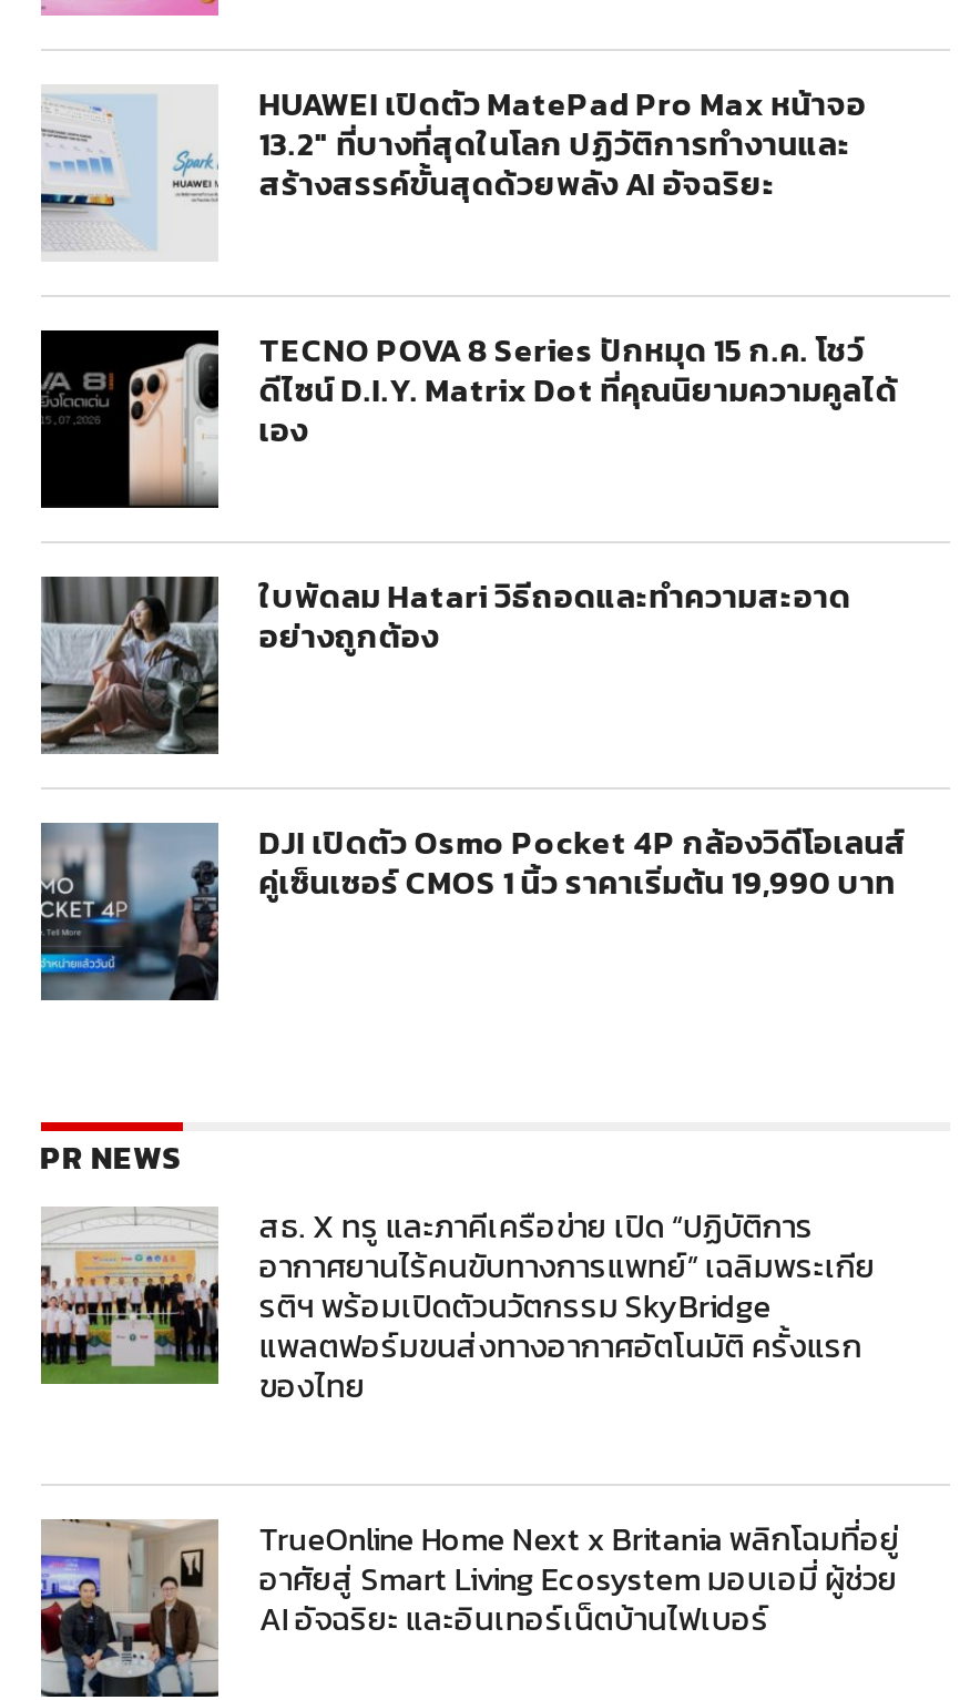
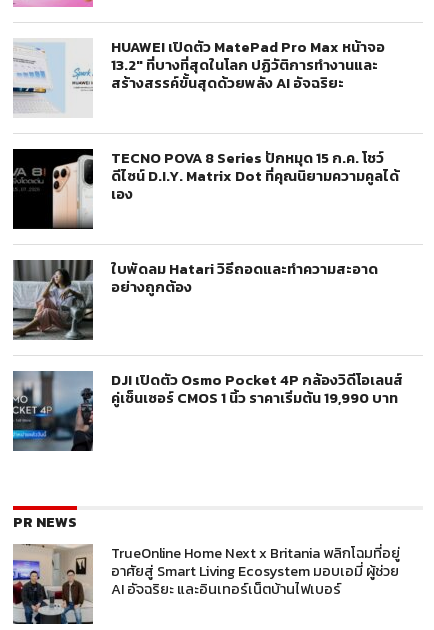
- [image]
- สธ. X ทรู และภาคีเครือข่าย เปิด “ปฏิบัติการ
- อากาศยานไร้คนขับทางการแพทย์” เฉลิมพระเกีย
- รติฯ พร้อมเปิดตัวนวัตกรรม SkyBridge
- แพลตฟอร์มขนส่งทางอากาศอัตโนมัติ ครั้งแรก
- ของไทย
